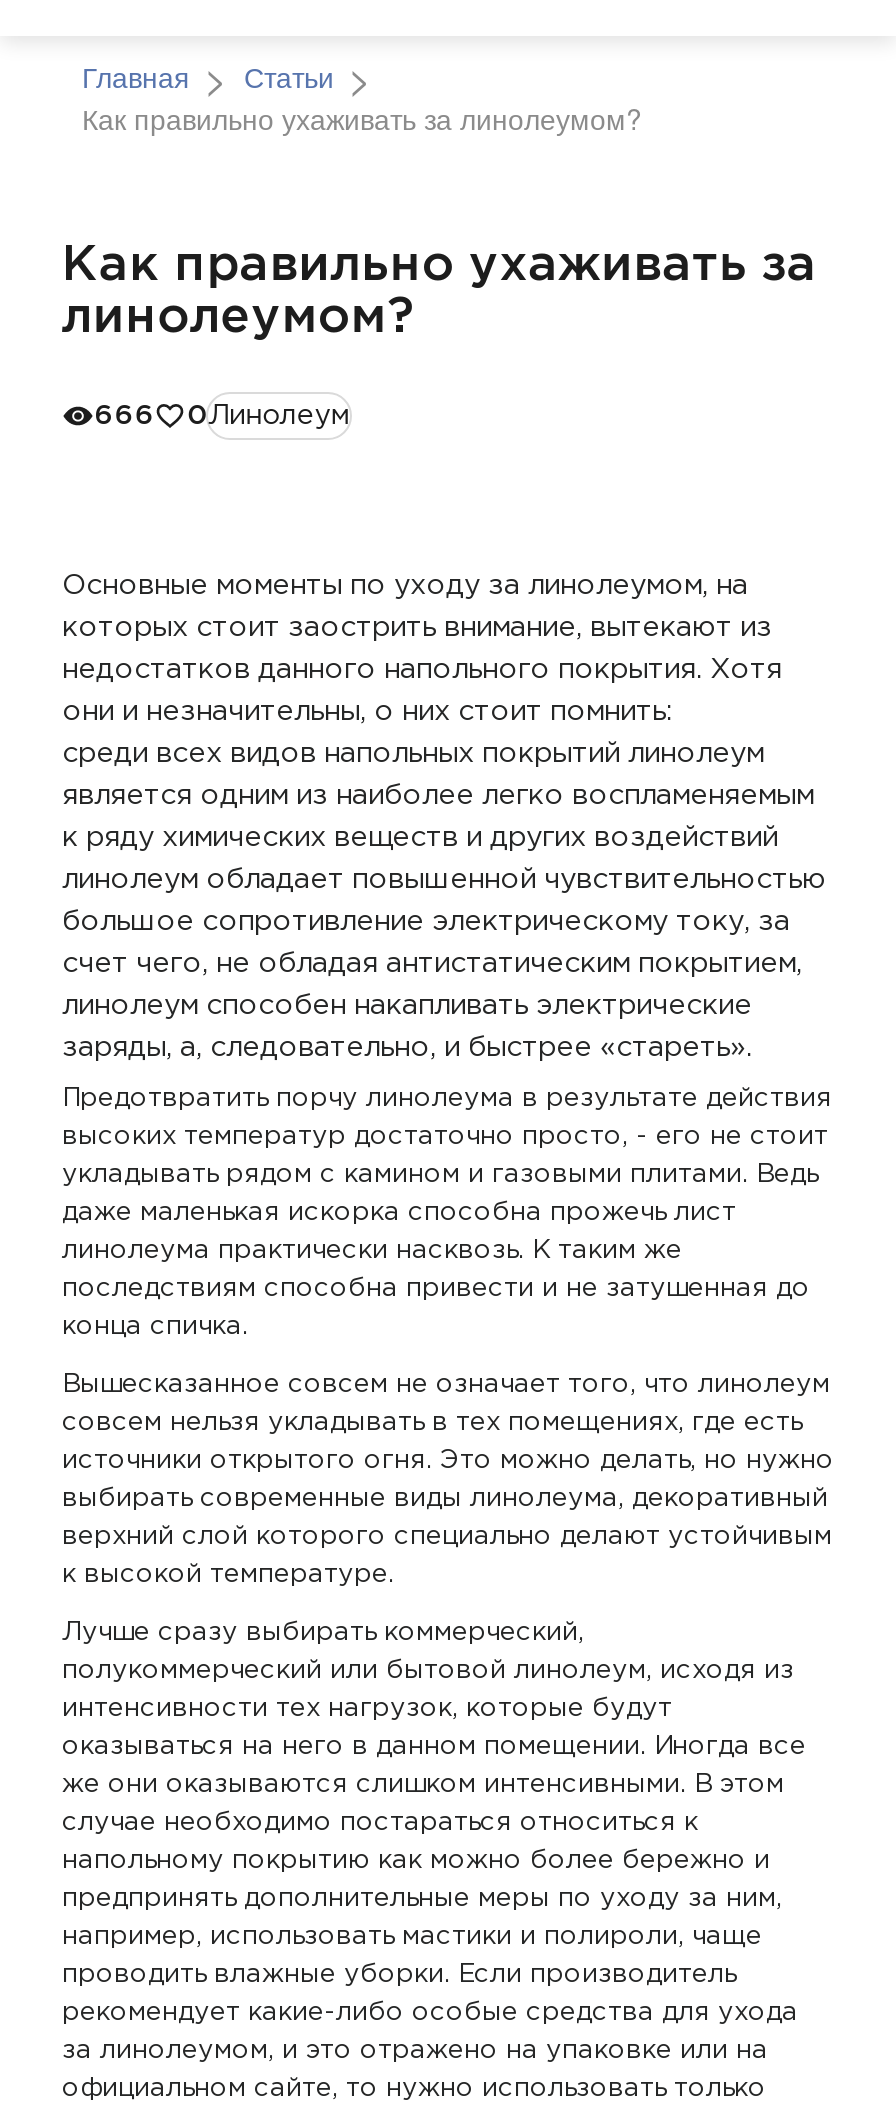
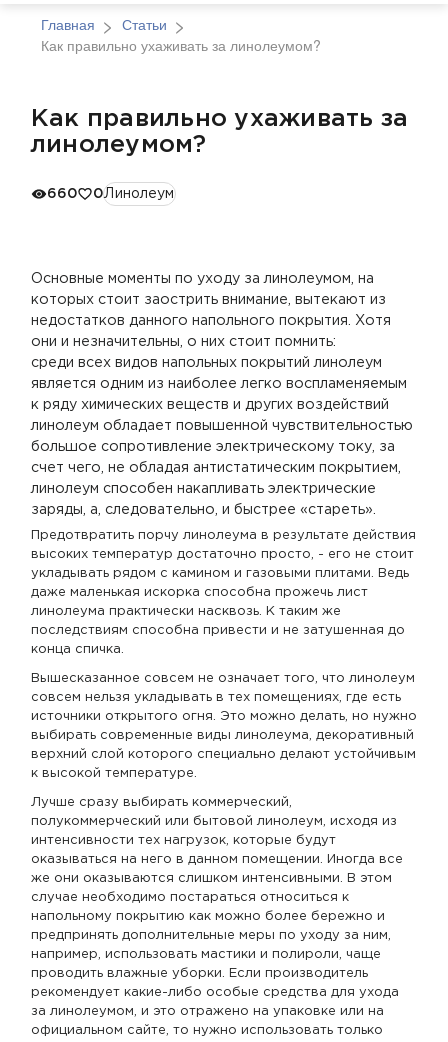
- 666
+ 660
